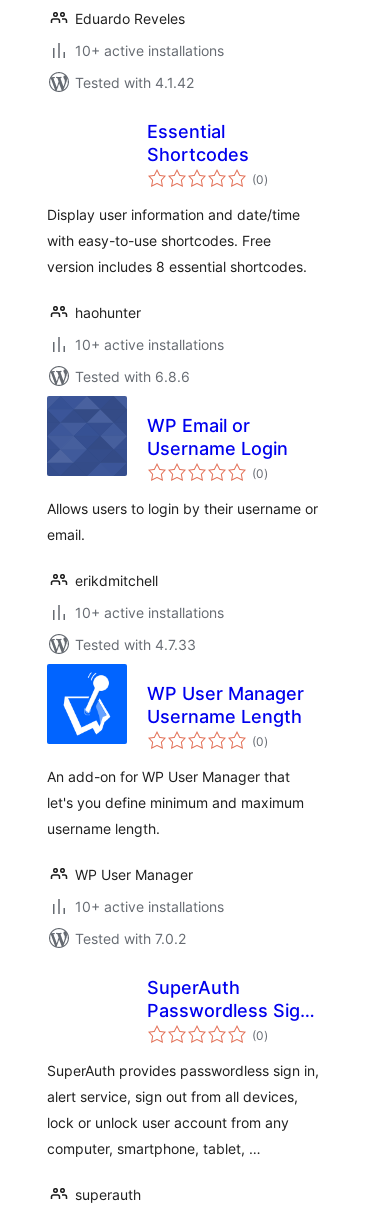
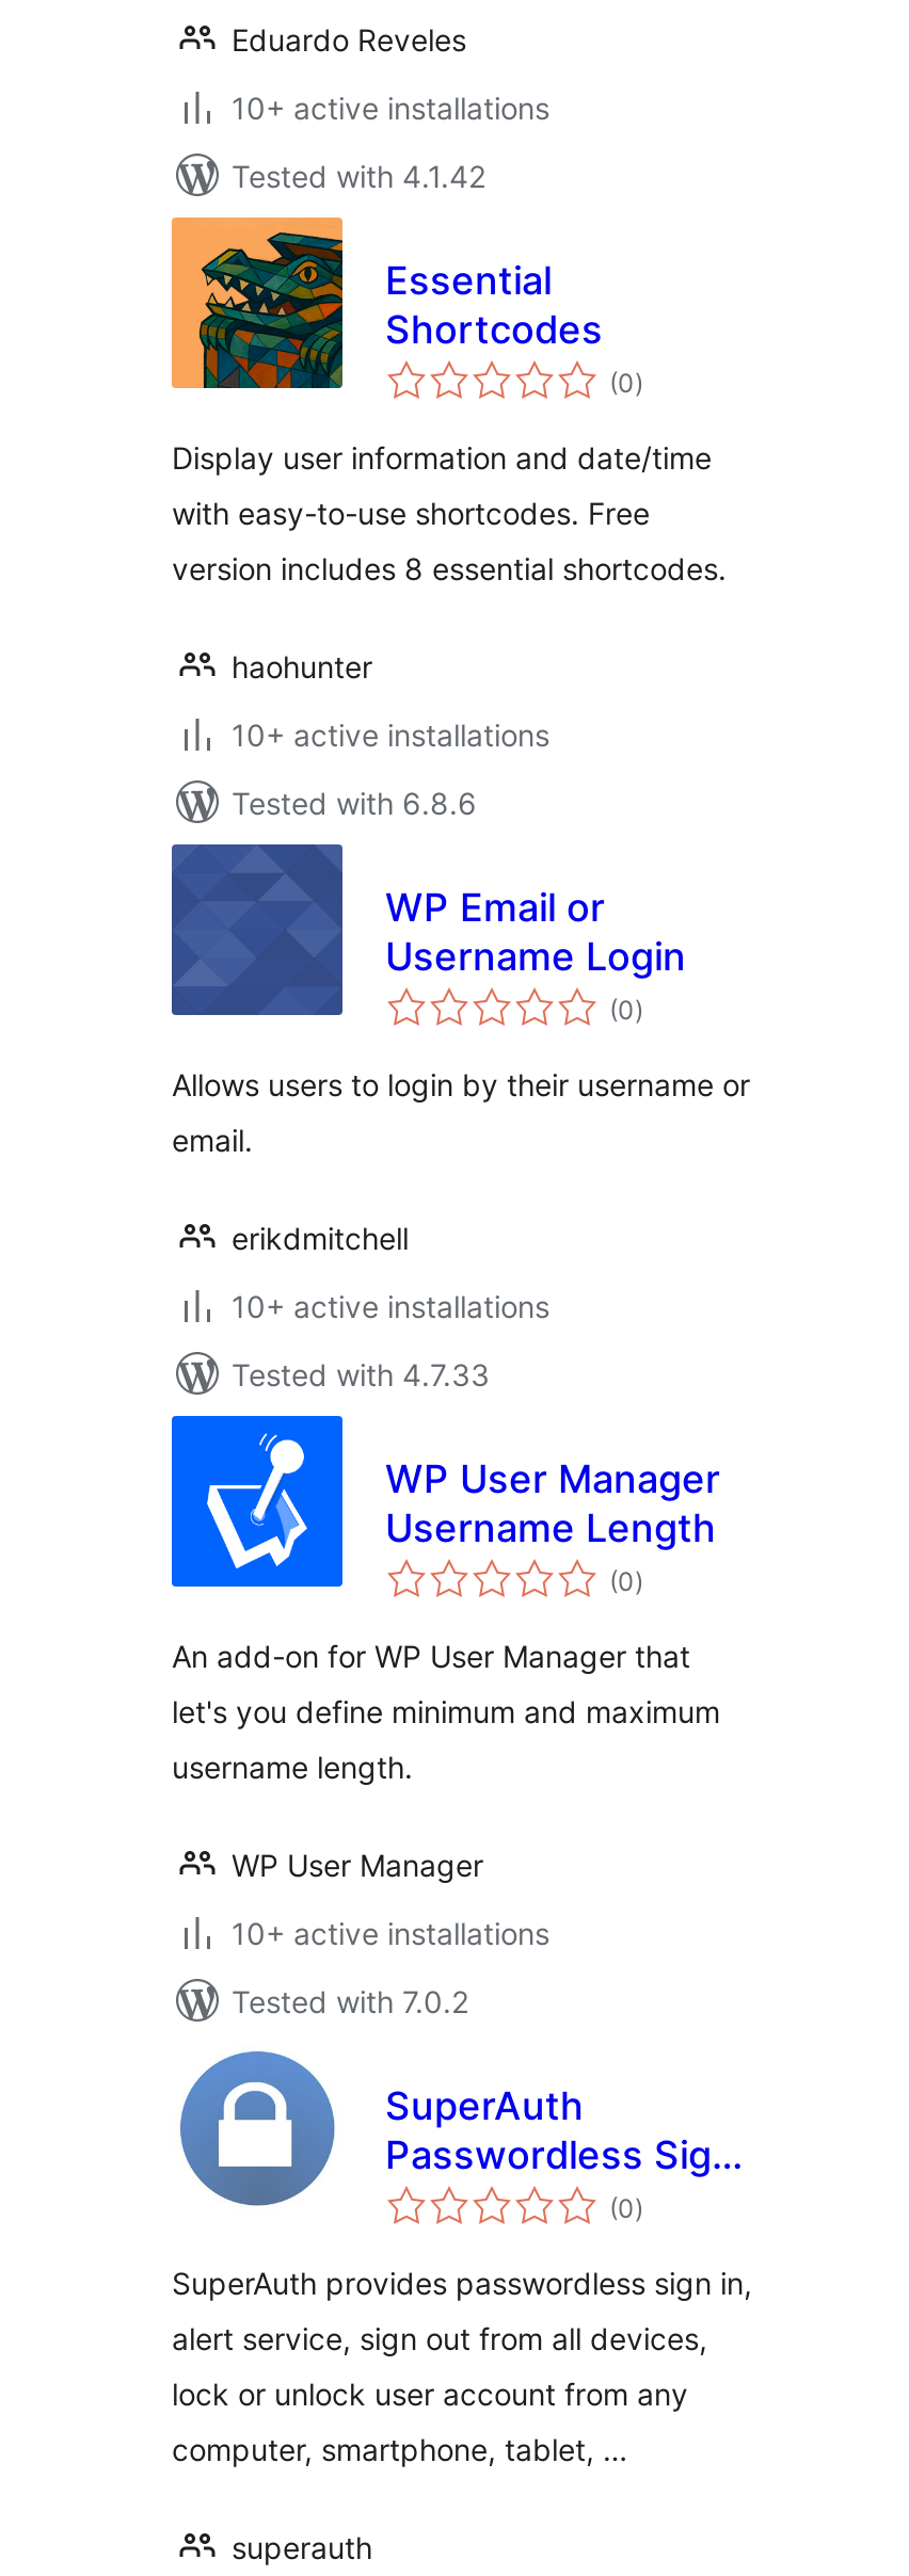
+ [image]

+ [image]
